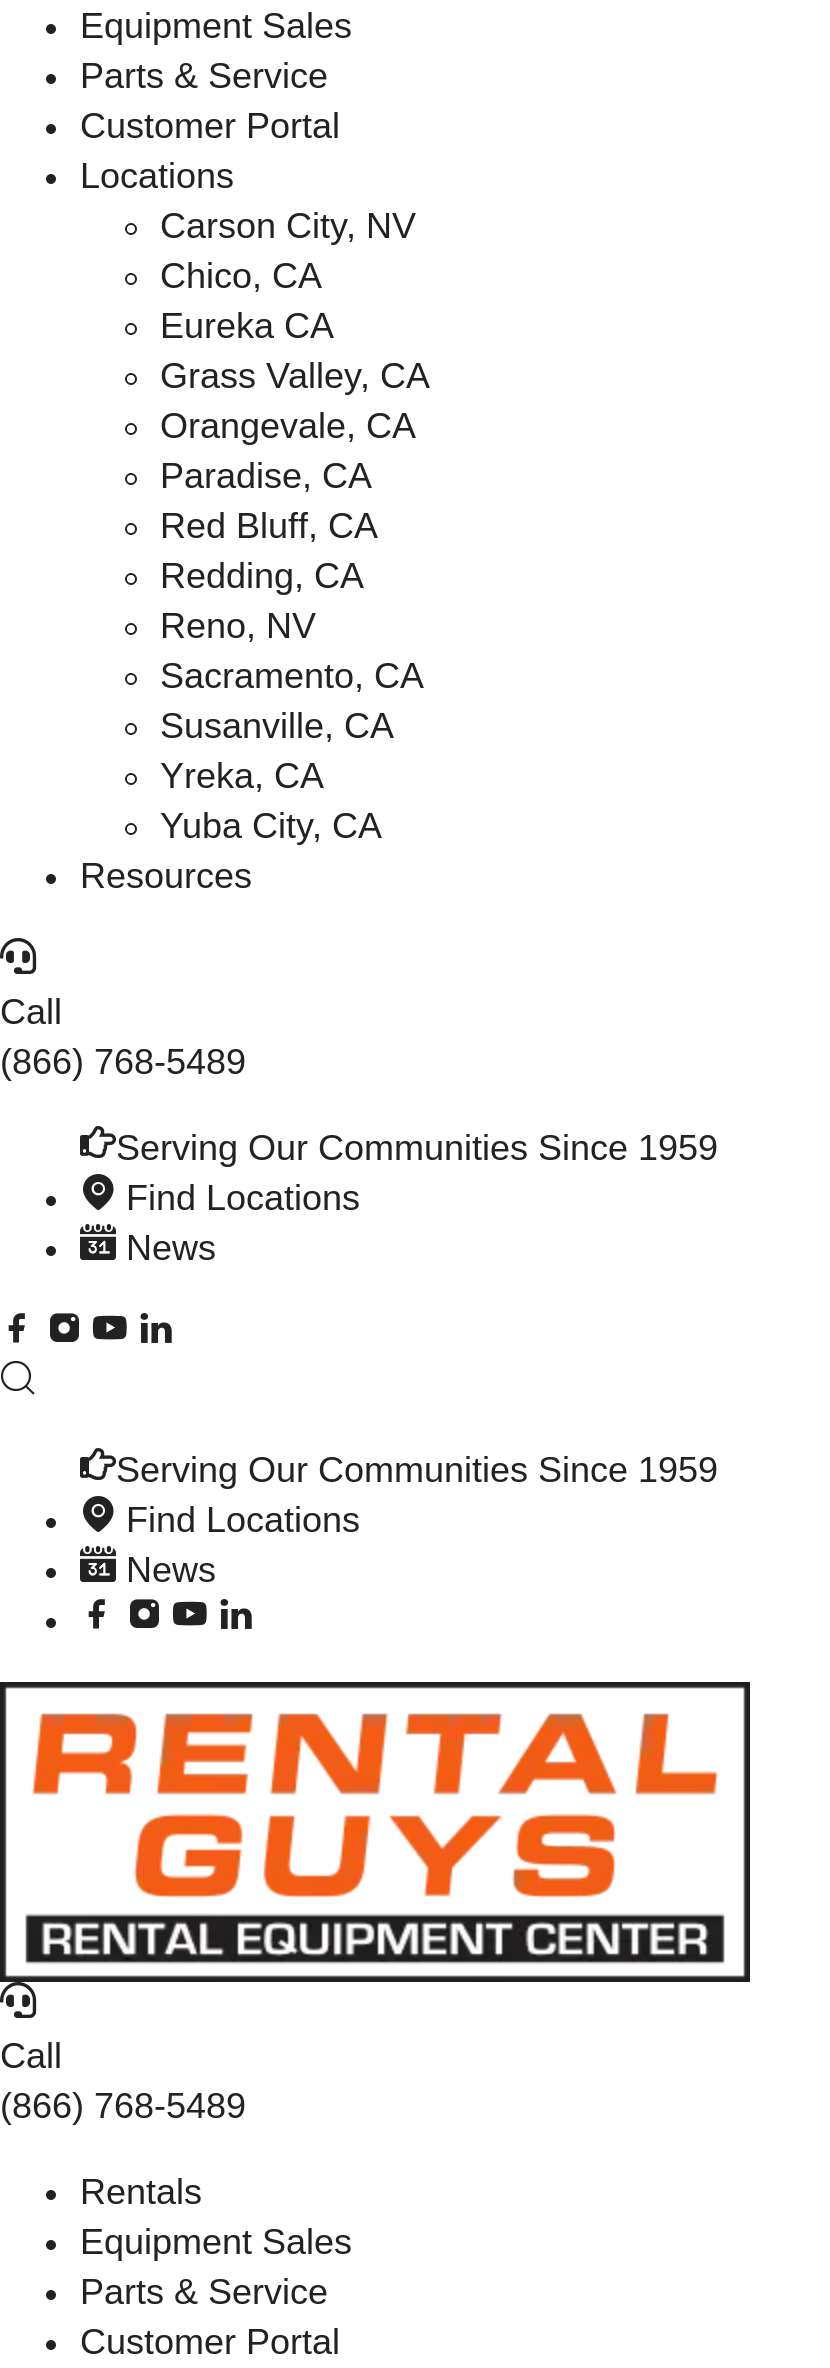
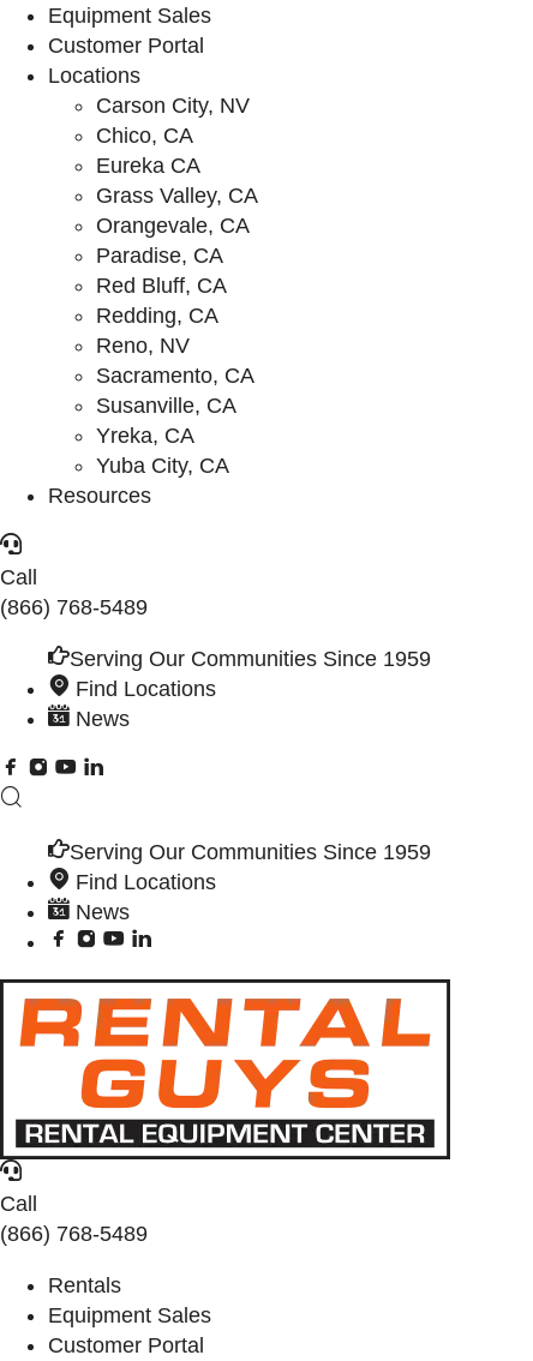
- Parts & Service

- Parts & Service
